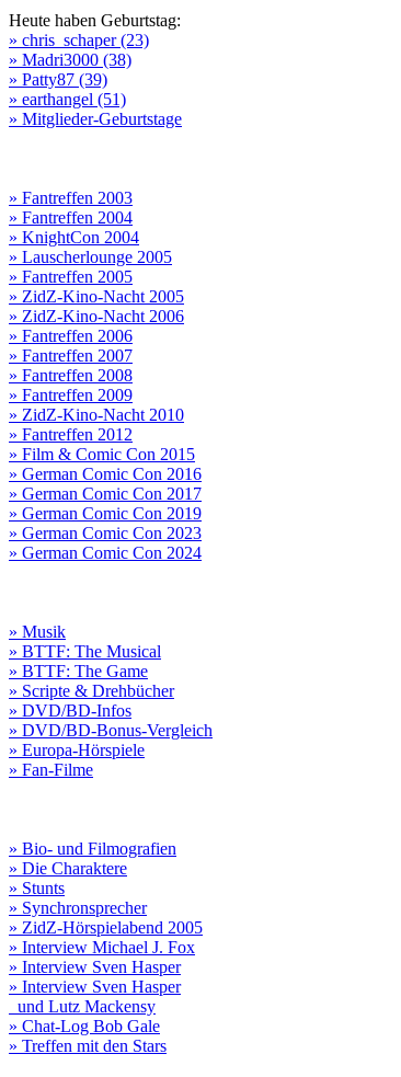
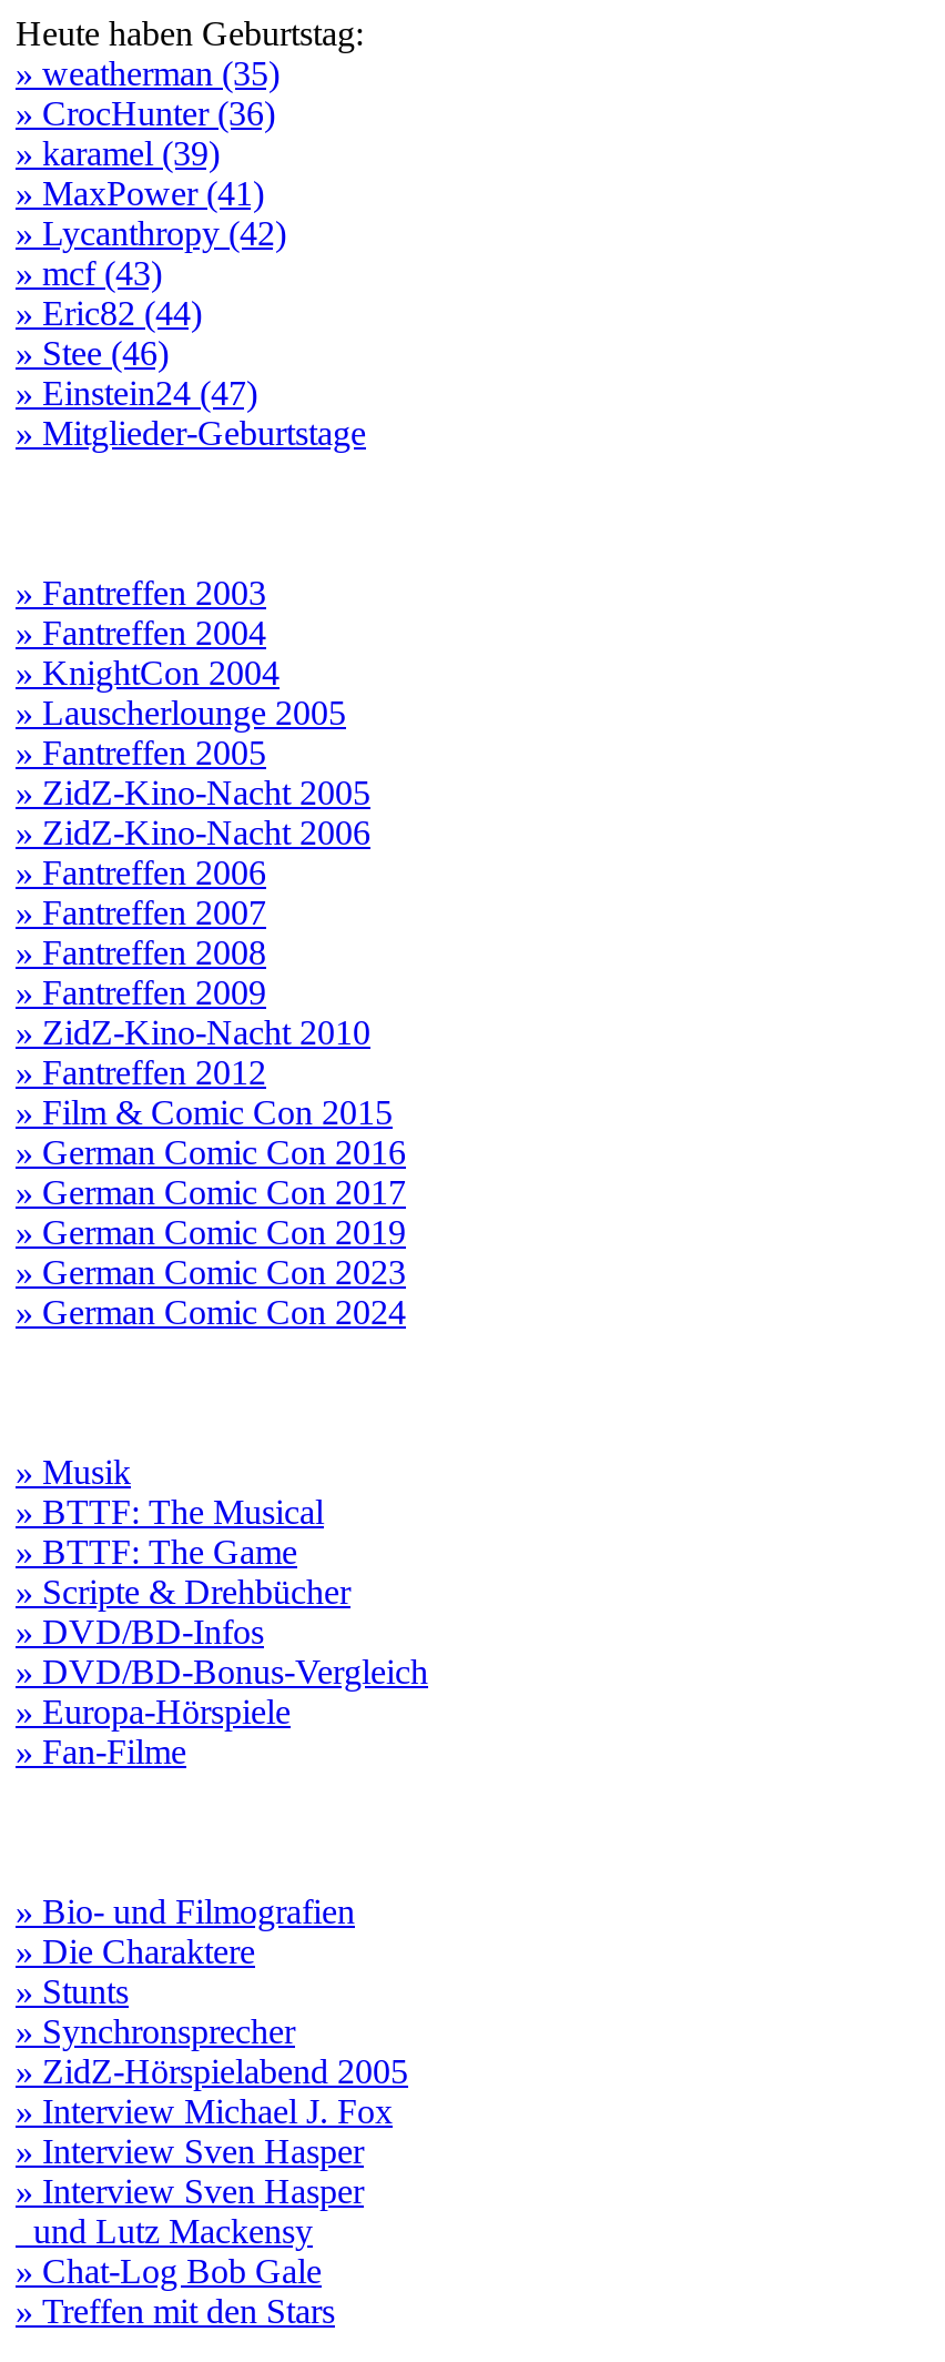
- » chris_schaper (23)
- » Madri3000 (38)
- » Patty87 (39)
- » earthangel (51)
+ » weatherman (35)
+ » CrocHunter (36)
+ » karamel (39)
+ » MaxPower (41)
+ » Lycanthropy (42)
+ » mcf (43)
+ » Eric82 (44)
+ » Stee (46)
+ » Einstein24 (47)
